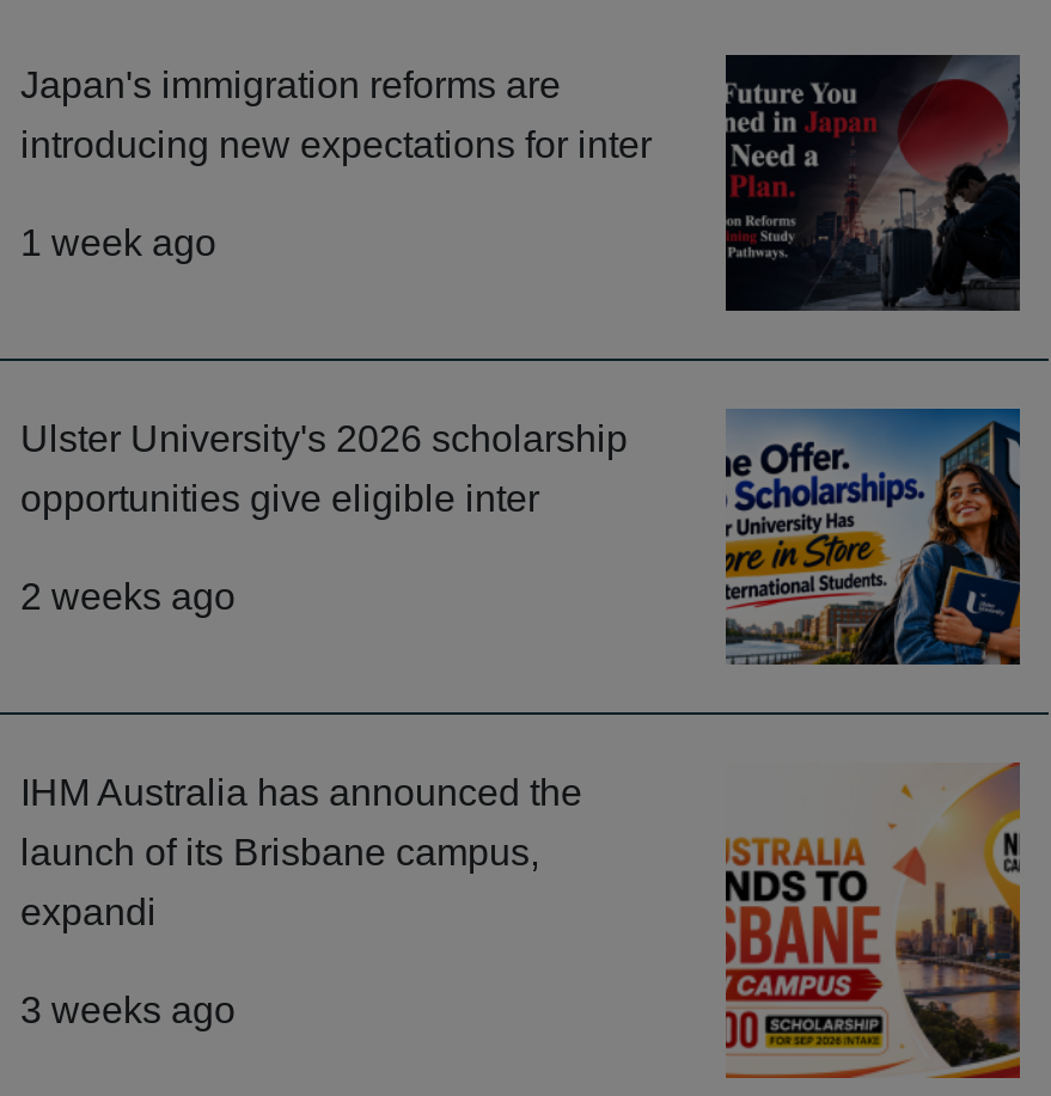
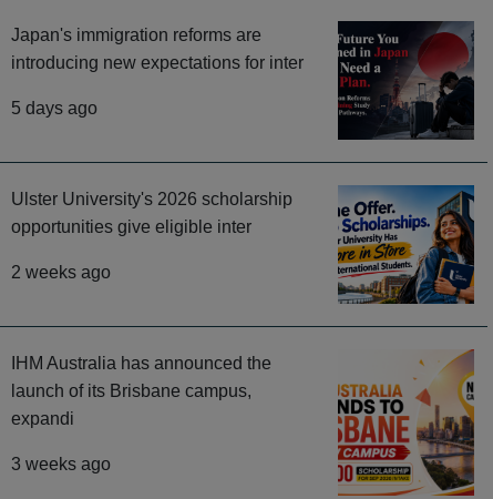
- 1 week ago
+ 5 days ago
